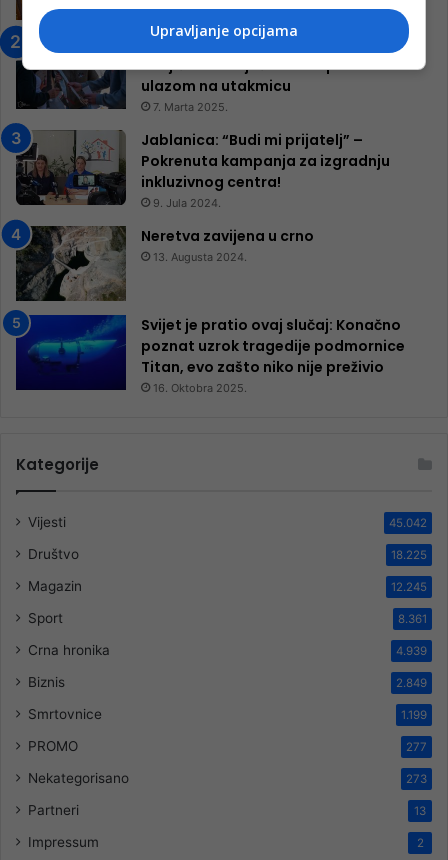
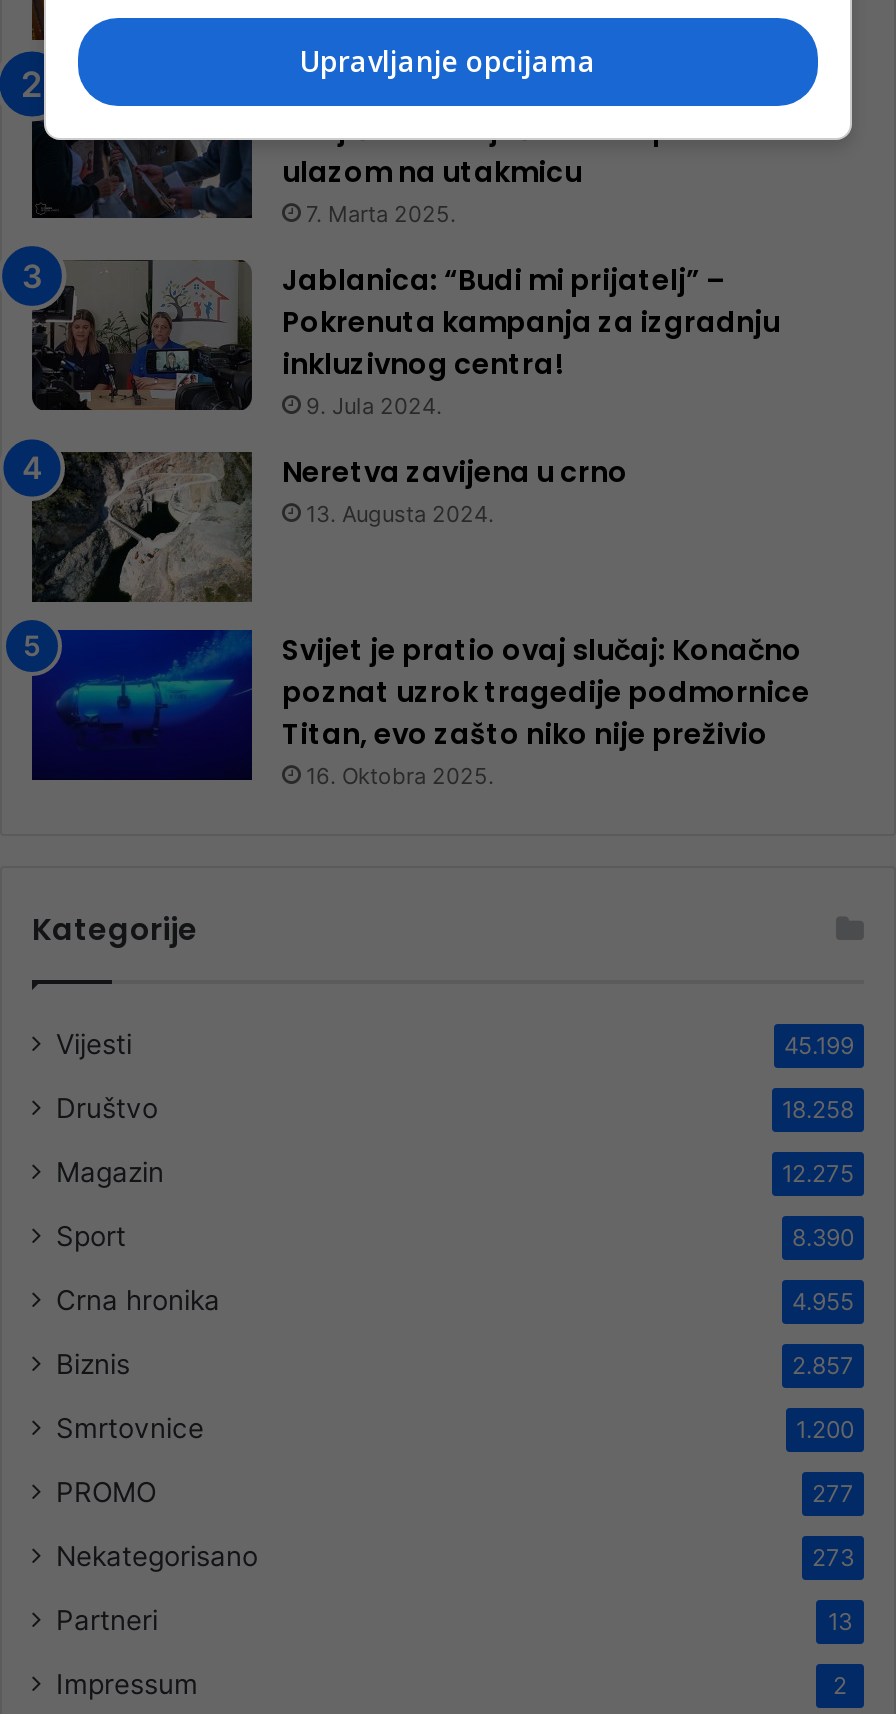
- 45.042
+ 45.199

- 18.225
+ 18.258

- 12.245
+ 12.275

- 8.361
+ 8.390

- 4.939
+ 4.955

- 2.849
+ 2.857

- 1.199
+ 1.200
